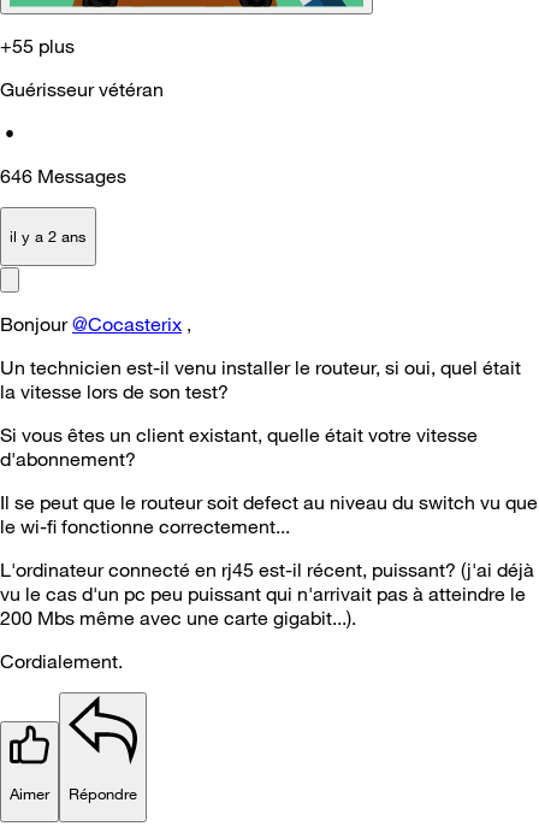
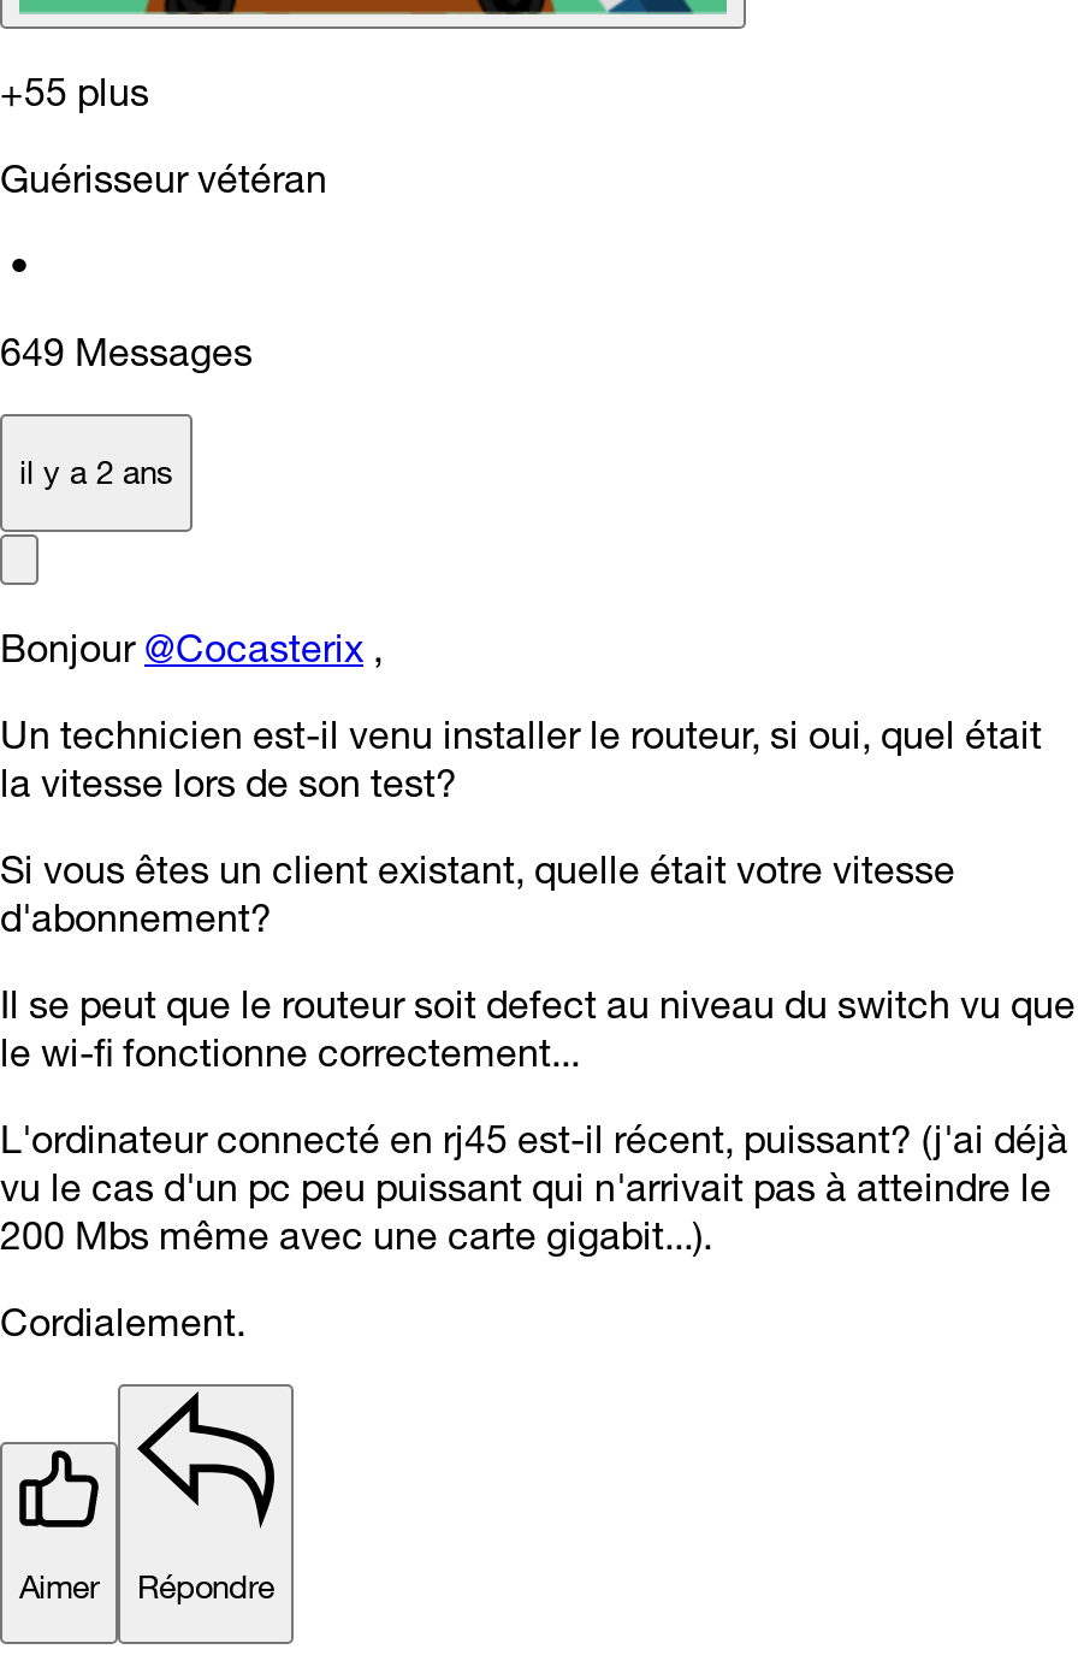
- 646 Messages
+ 649 Messages
